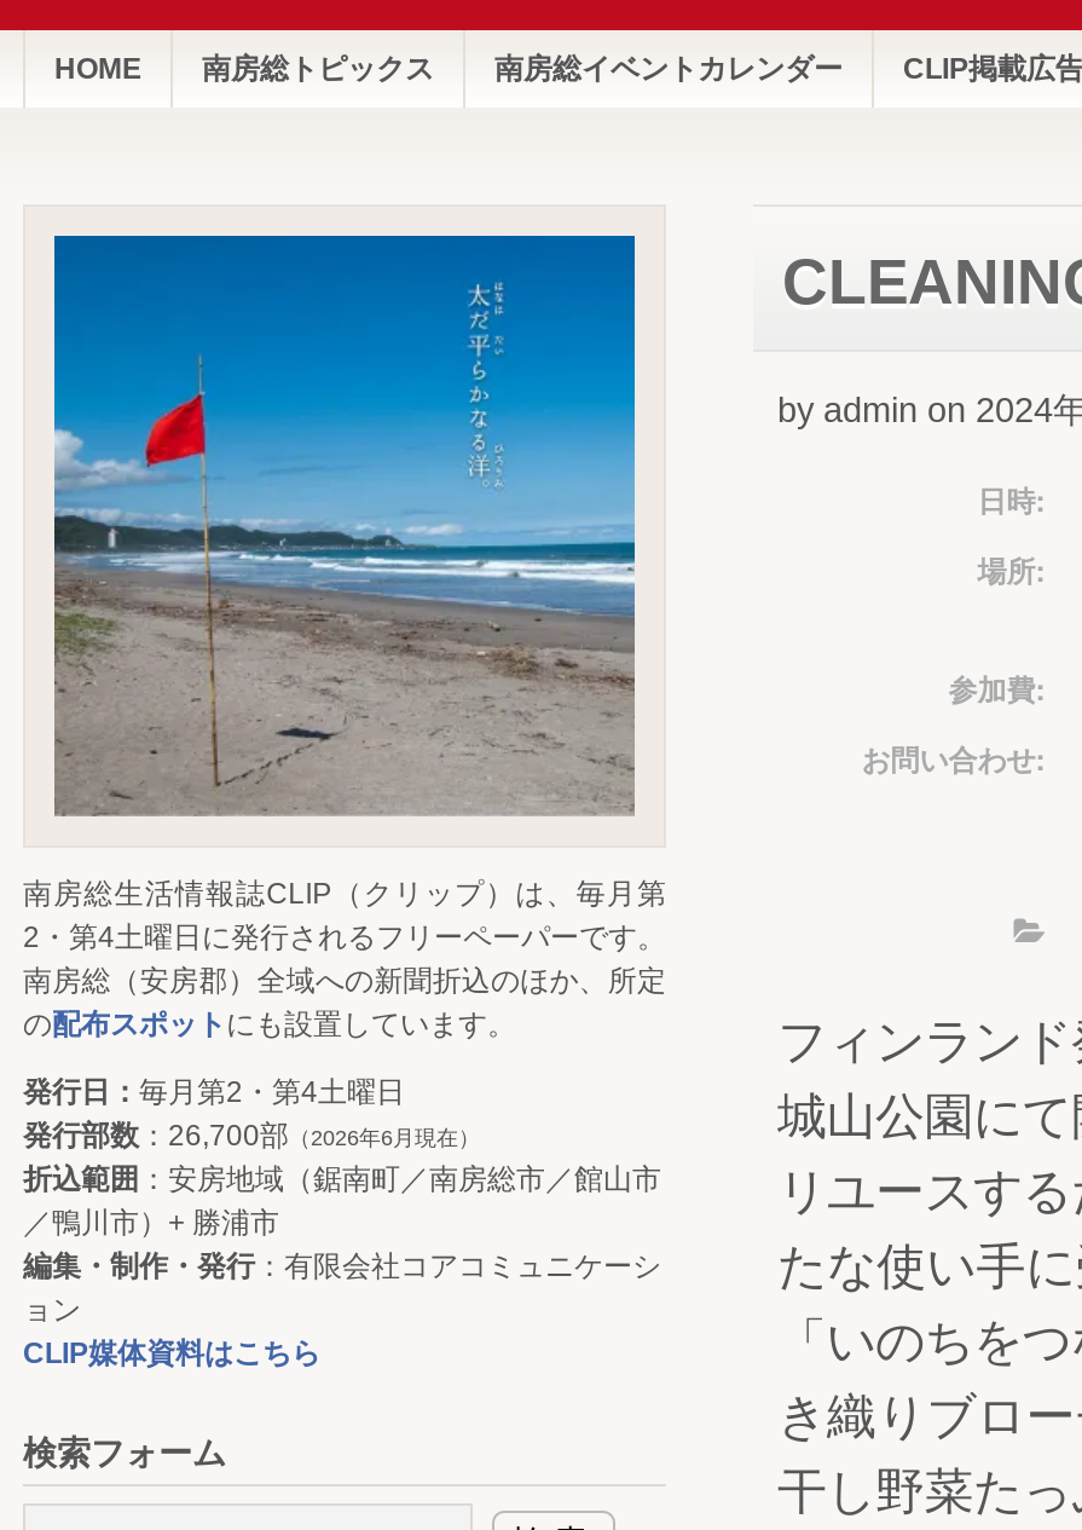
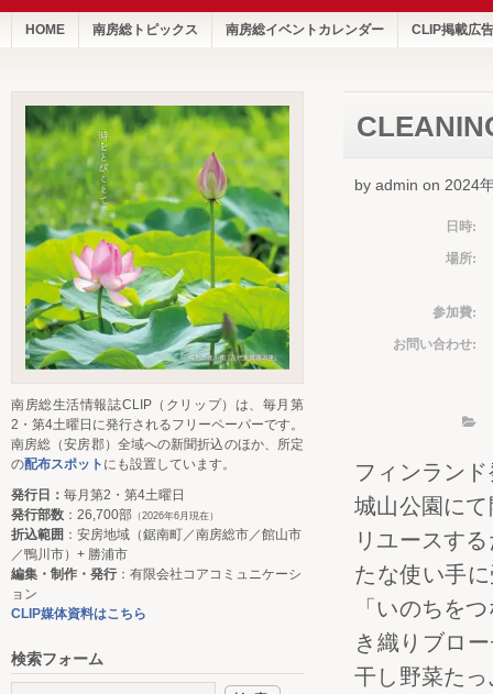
- [image]
+ [image]
